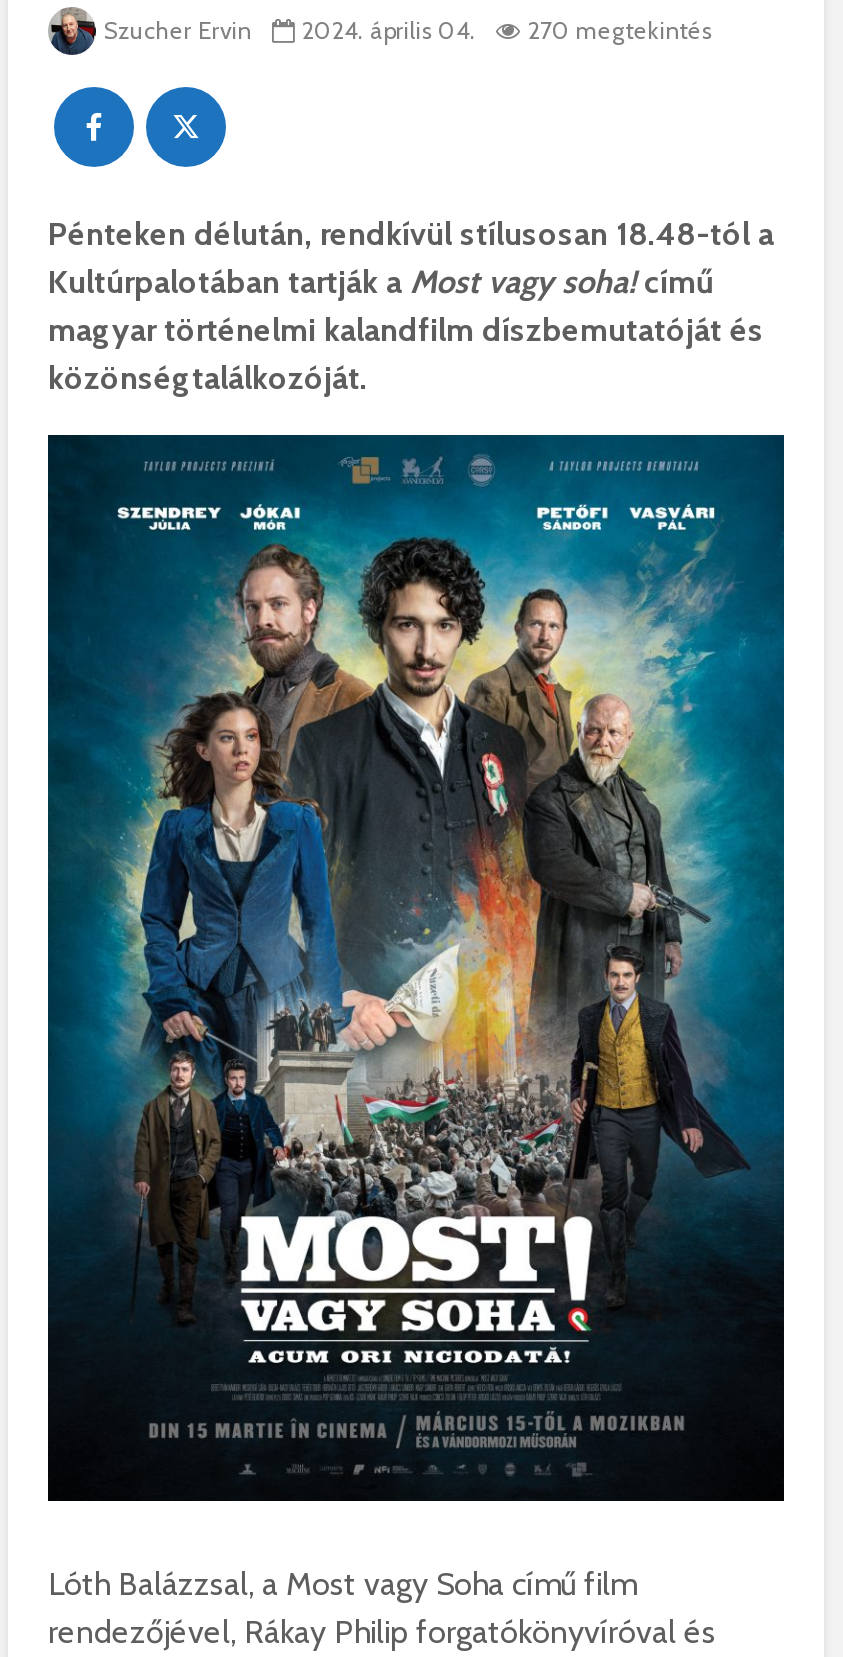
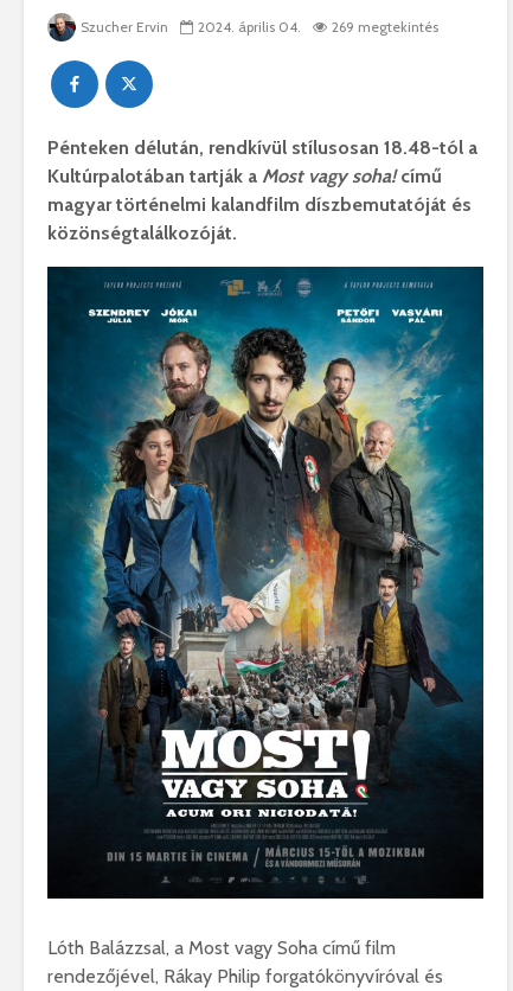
- Szucher Ervin 2024. április 04. 270 megtekintés
+ Szucher Ervin 2024. április 04. 269 megtekintés
